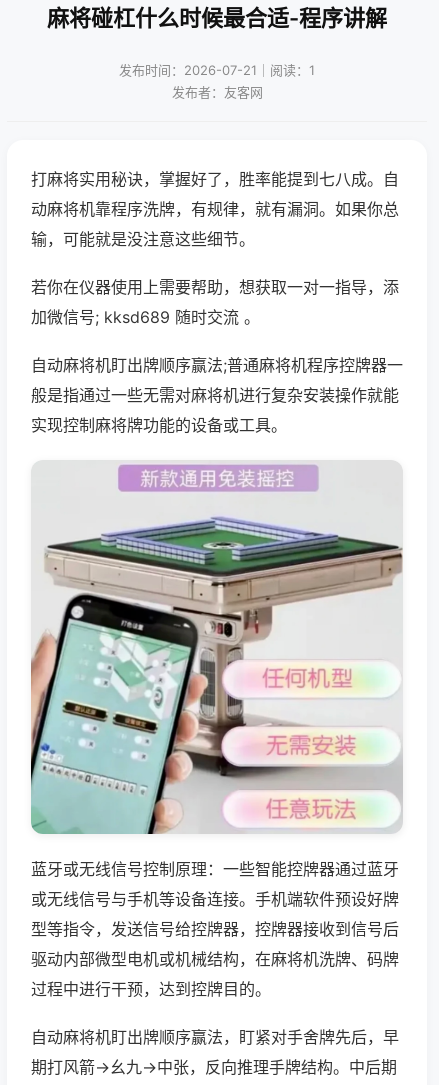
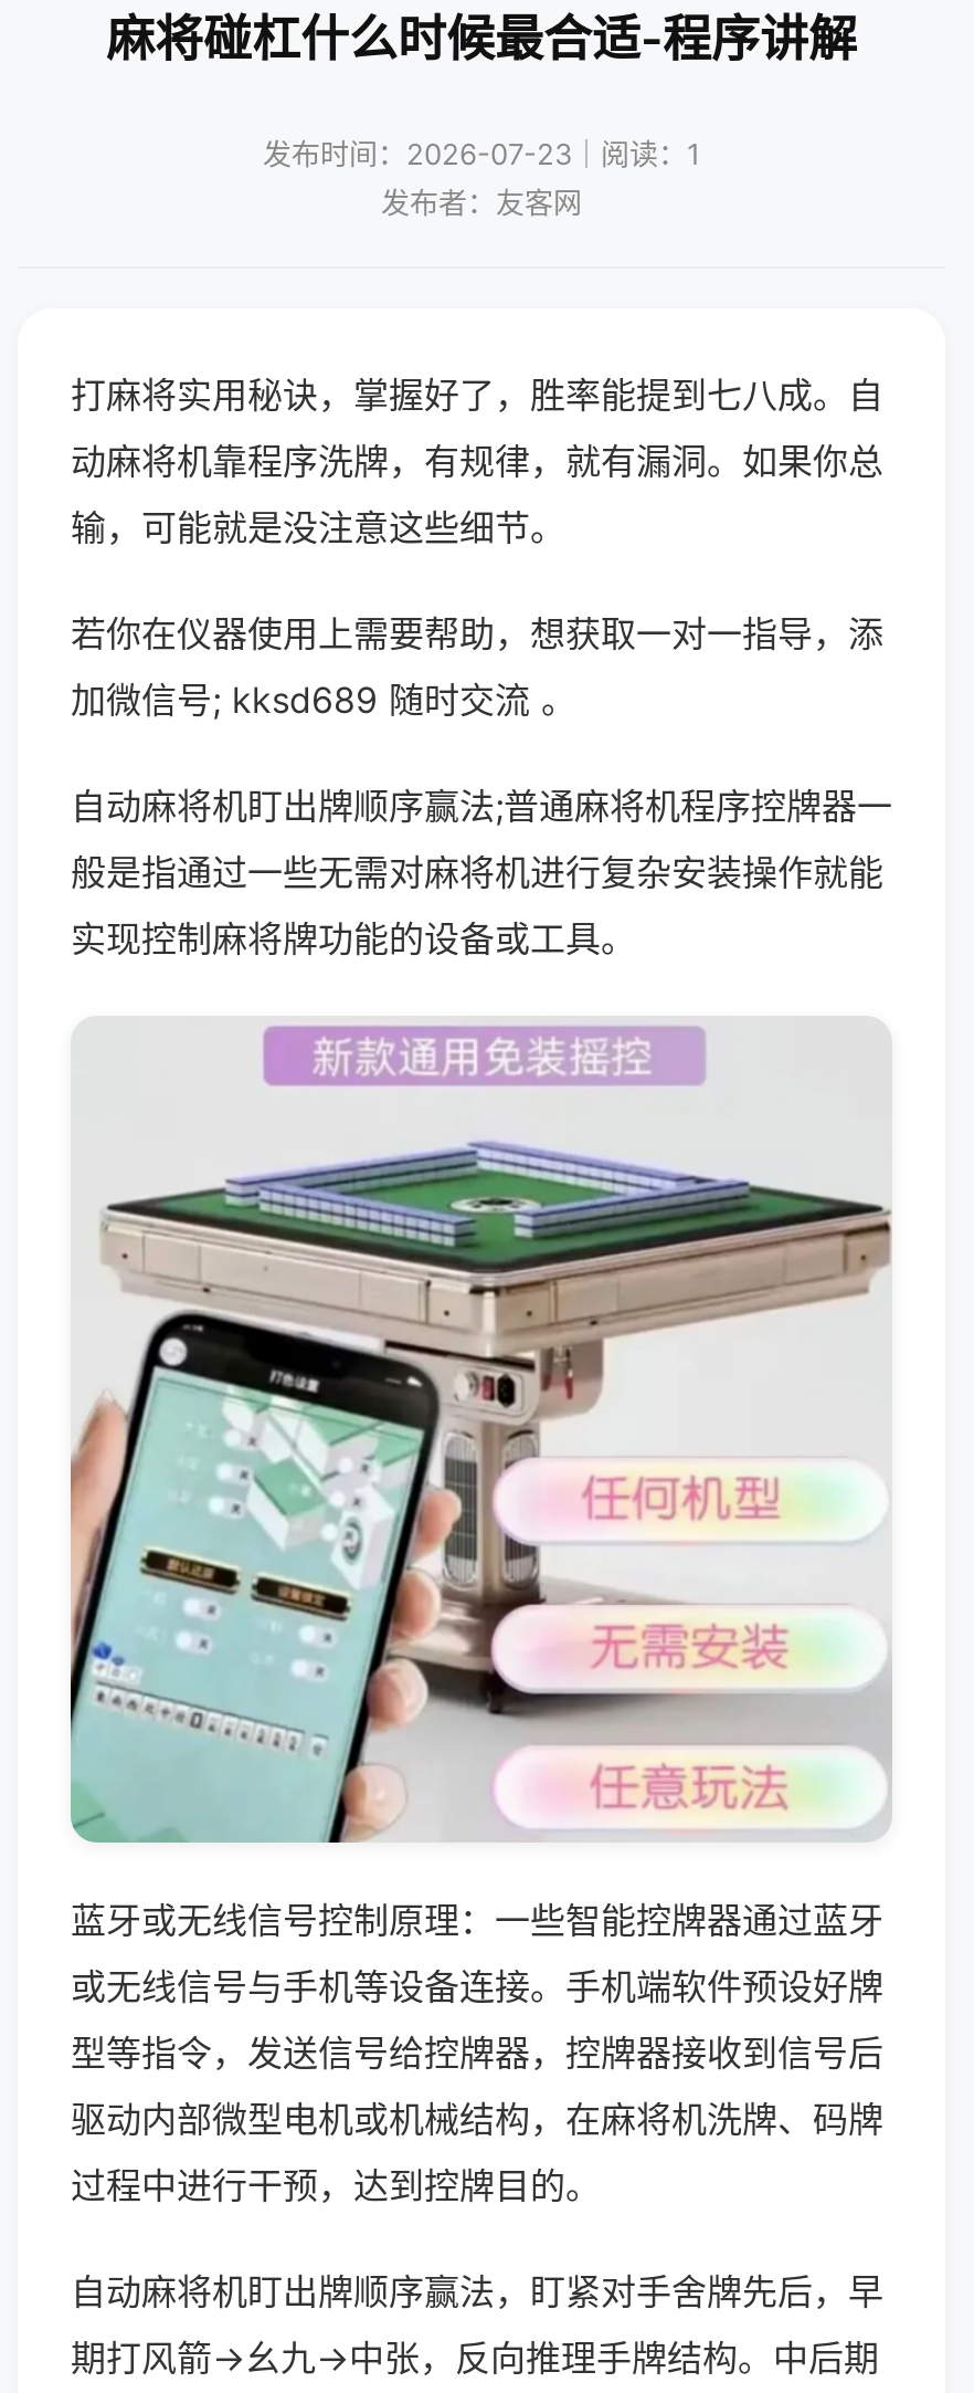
- 发布时间：2026-07-21｜阅读：1
+ 发布时间：2026-07-23｜阅读：1
